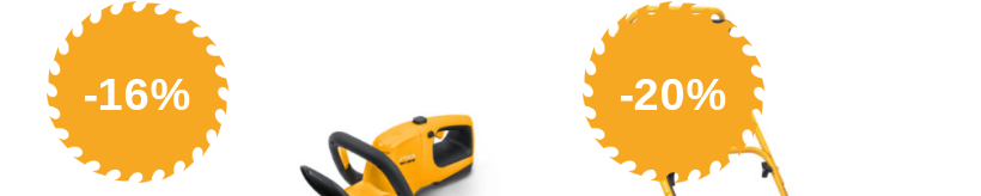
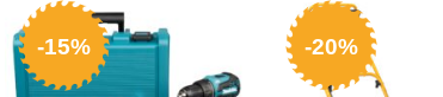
- -16%
+ -15%
